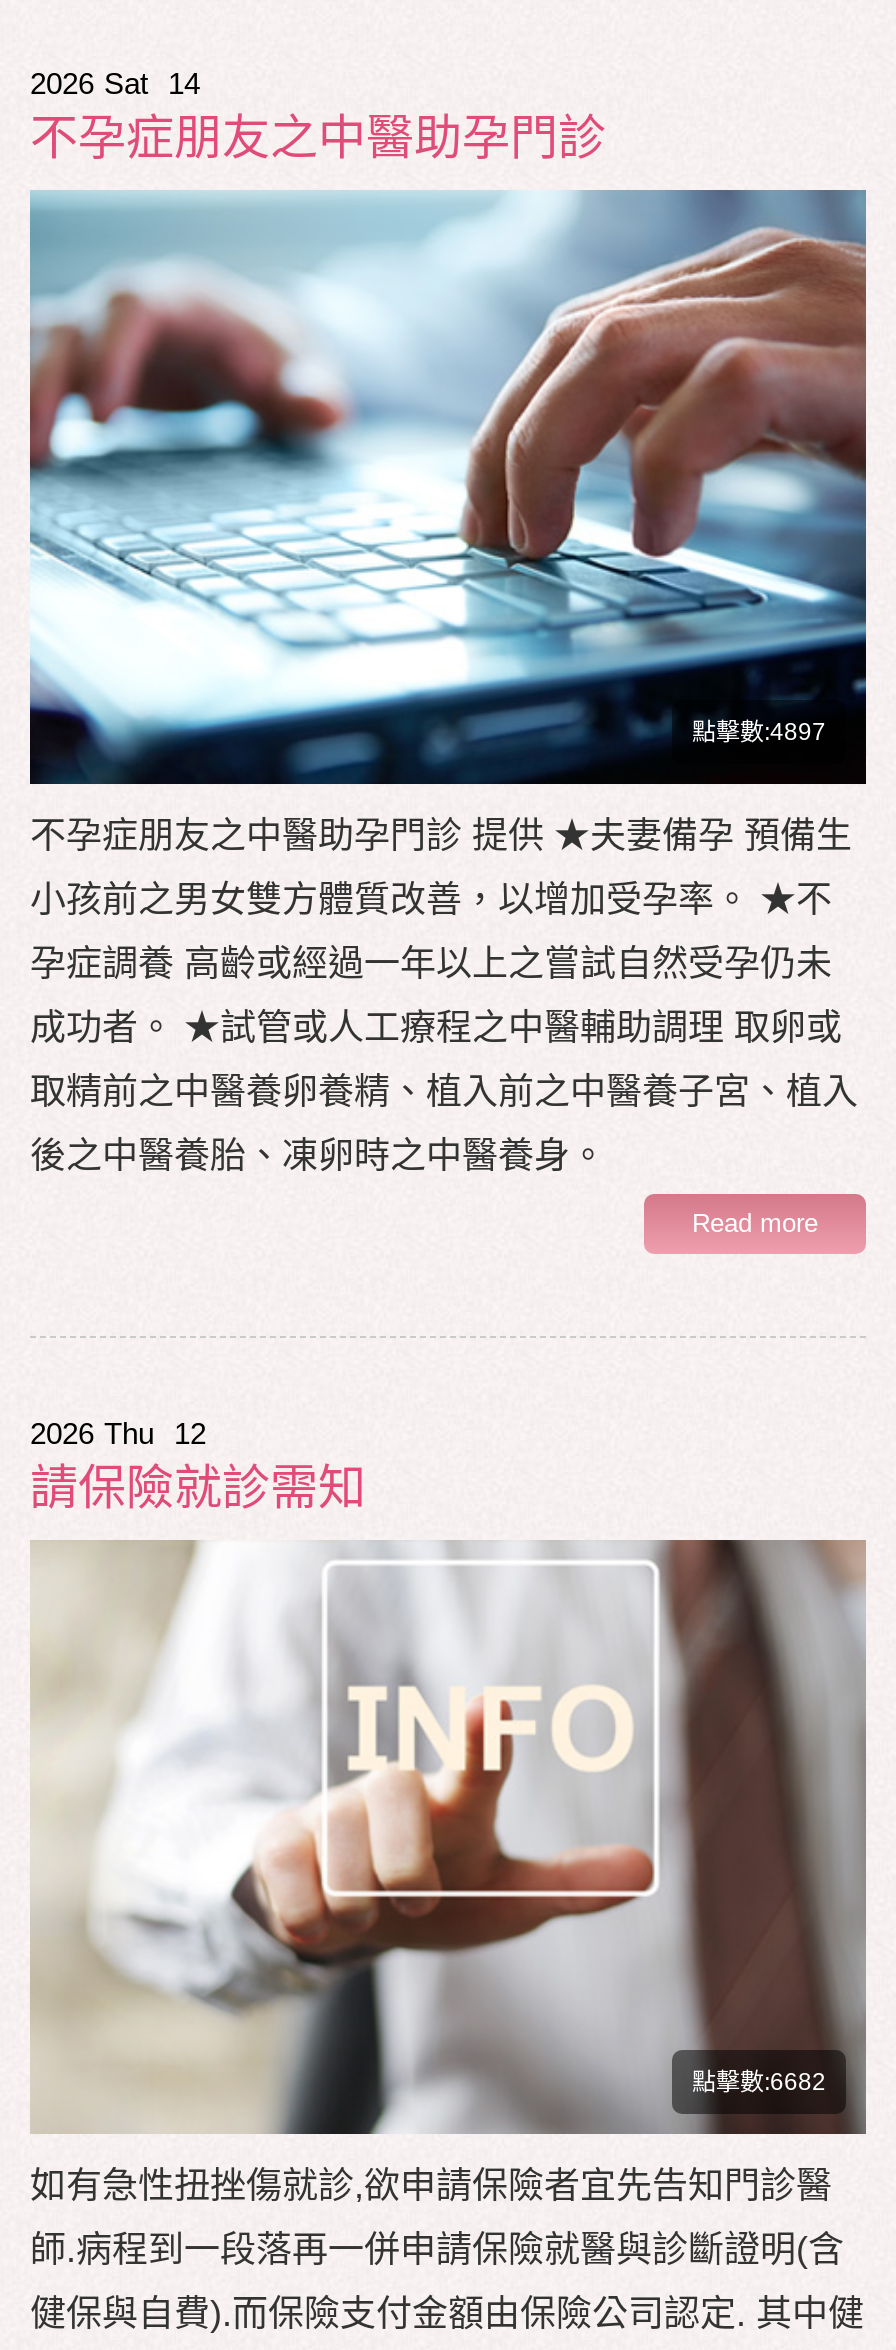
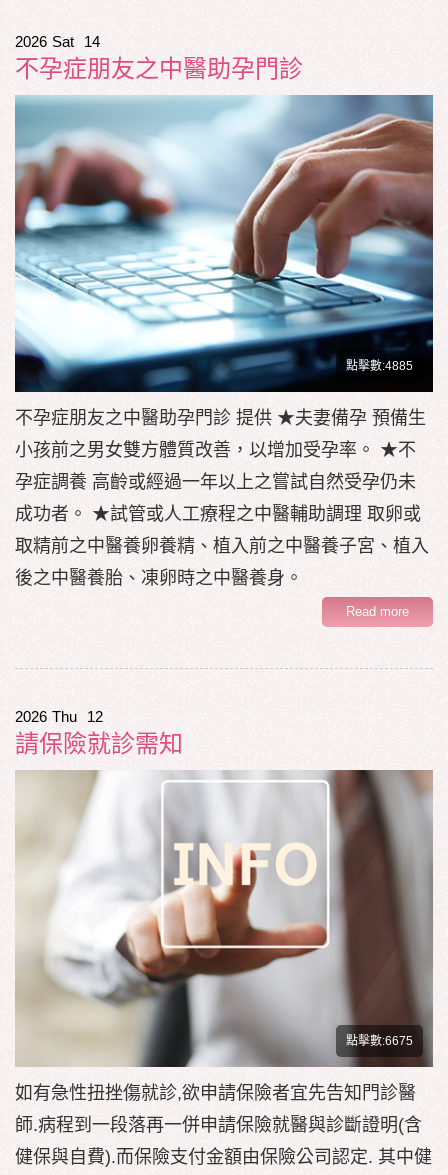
- 點擊數:4897
+ 點擊數:4885

- 點擊數:6682
+ 點擊數:6675
